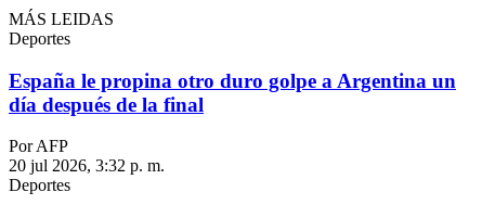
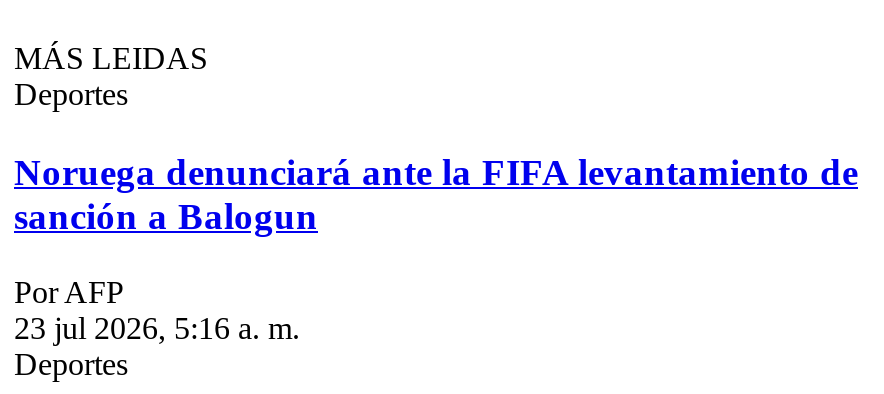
- España le propina otro duro golpe a Argentina un
- día después de la final
+ Noruega denunciará ante la FIFA levantamiento de
+ sanción a Balogun

- 20 jul 2026, 3:32 p. m.
+ 23 jul 2026, 5:16 a. m.
